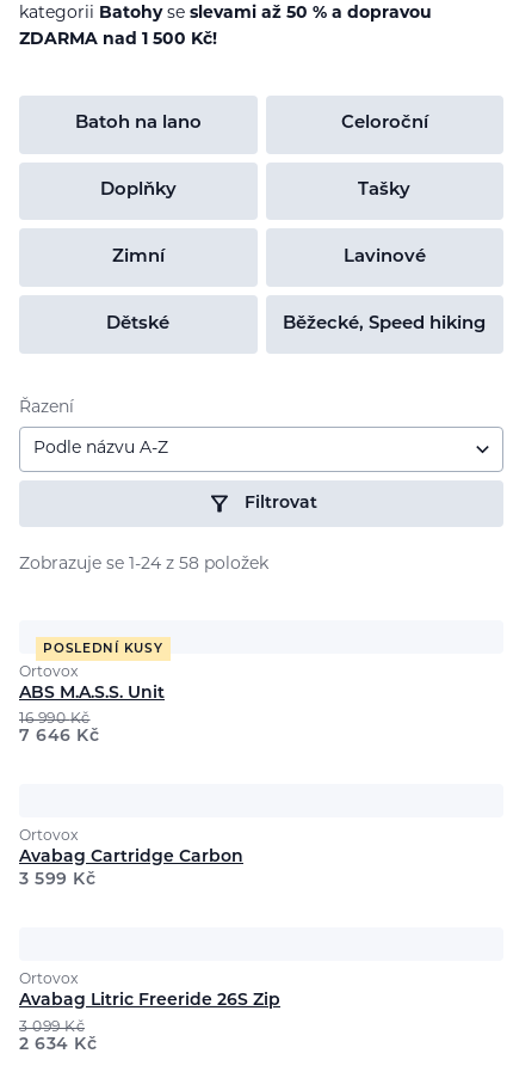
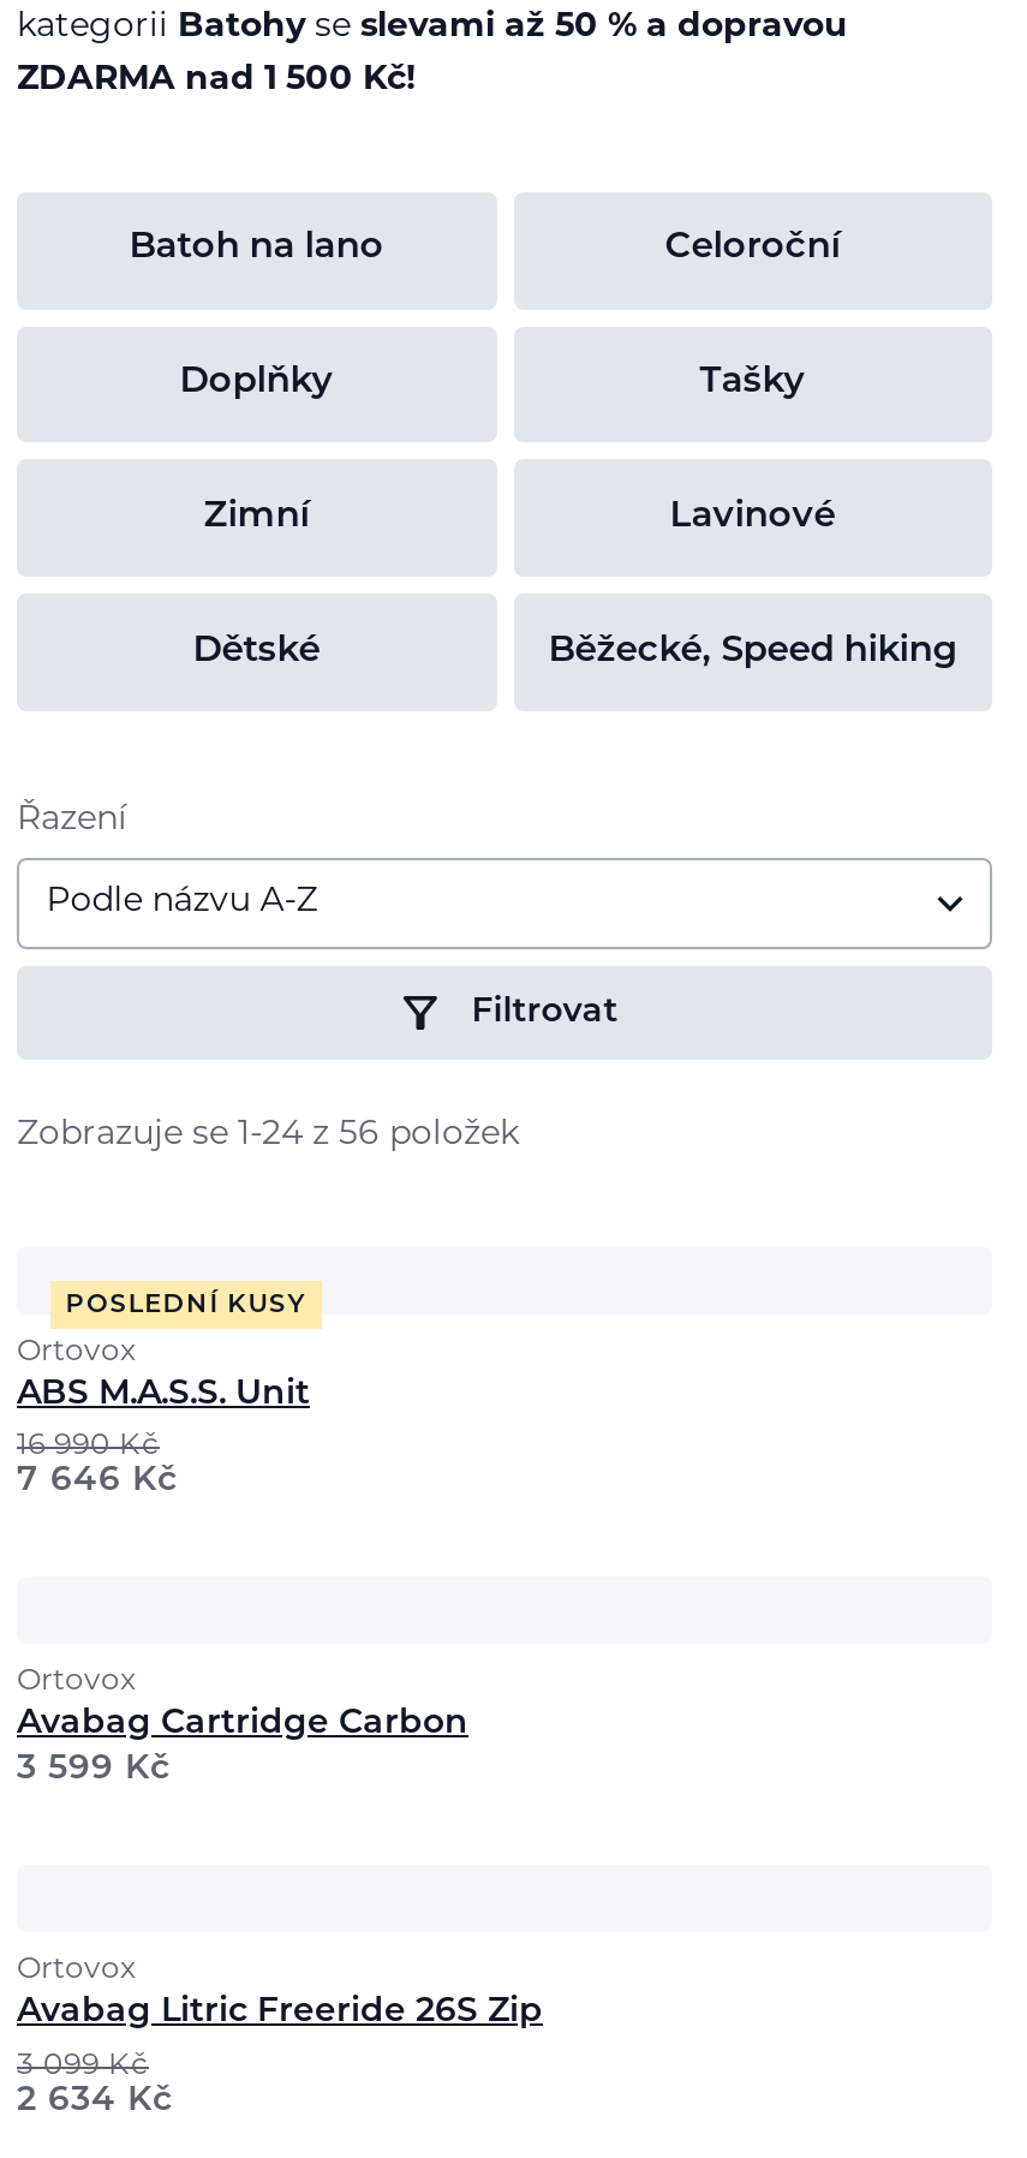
- Zobrazuje se 1-24 z 58 položek
+ Zobrazuje se 1-24 z 56 položek
